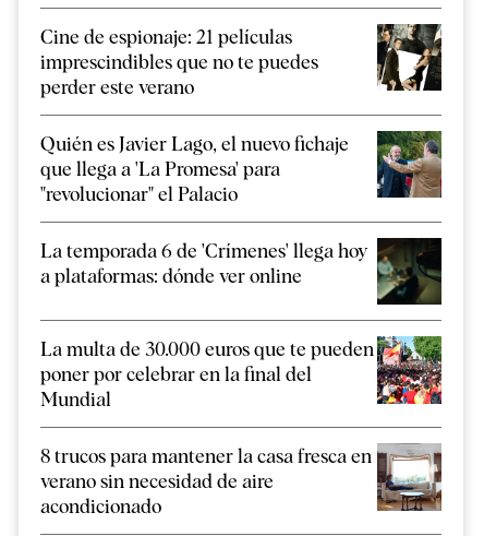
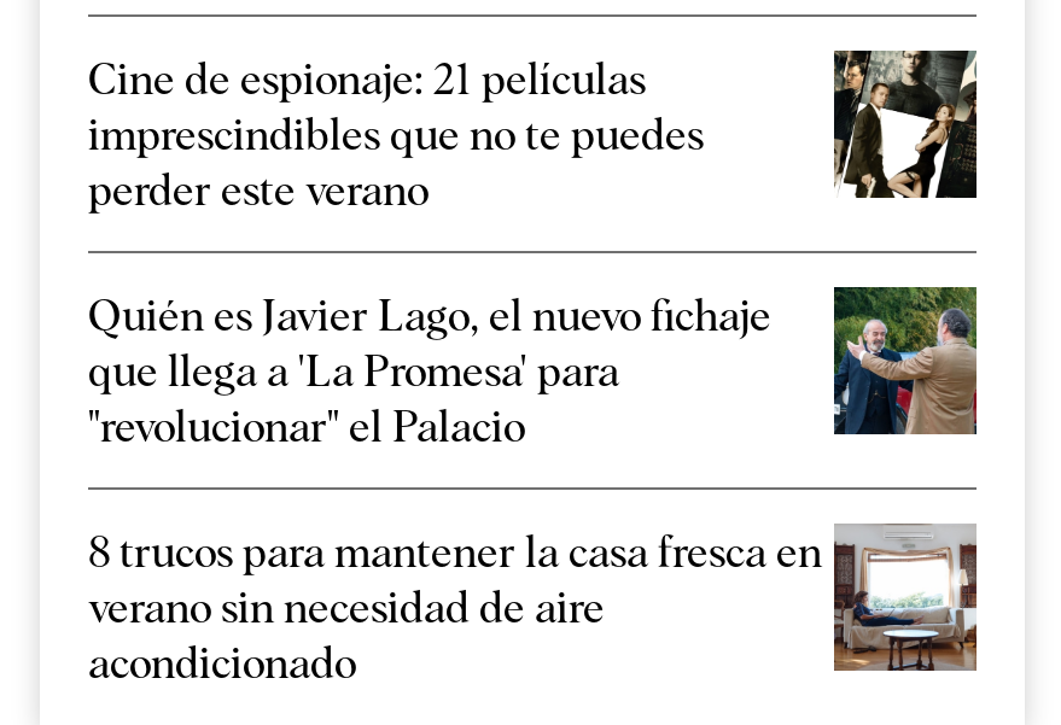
- [image]
- La temporada 6 de 'Crímenes' llega hoy
- a plataformas: dónde ver online
- La multa de 30.000 euros que te pueden
- poner por celebrar en la final del
- Mundial

- [image]
